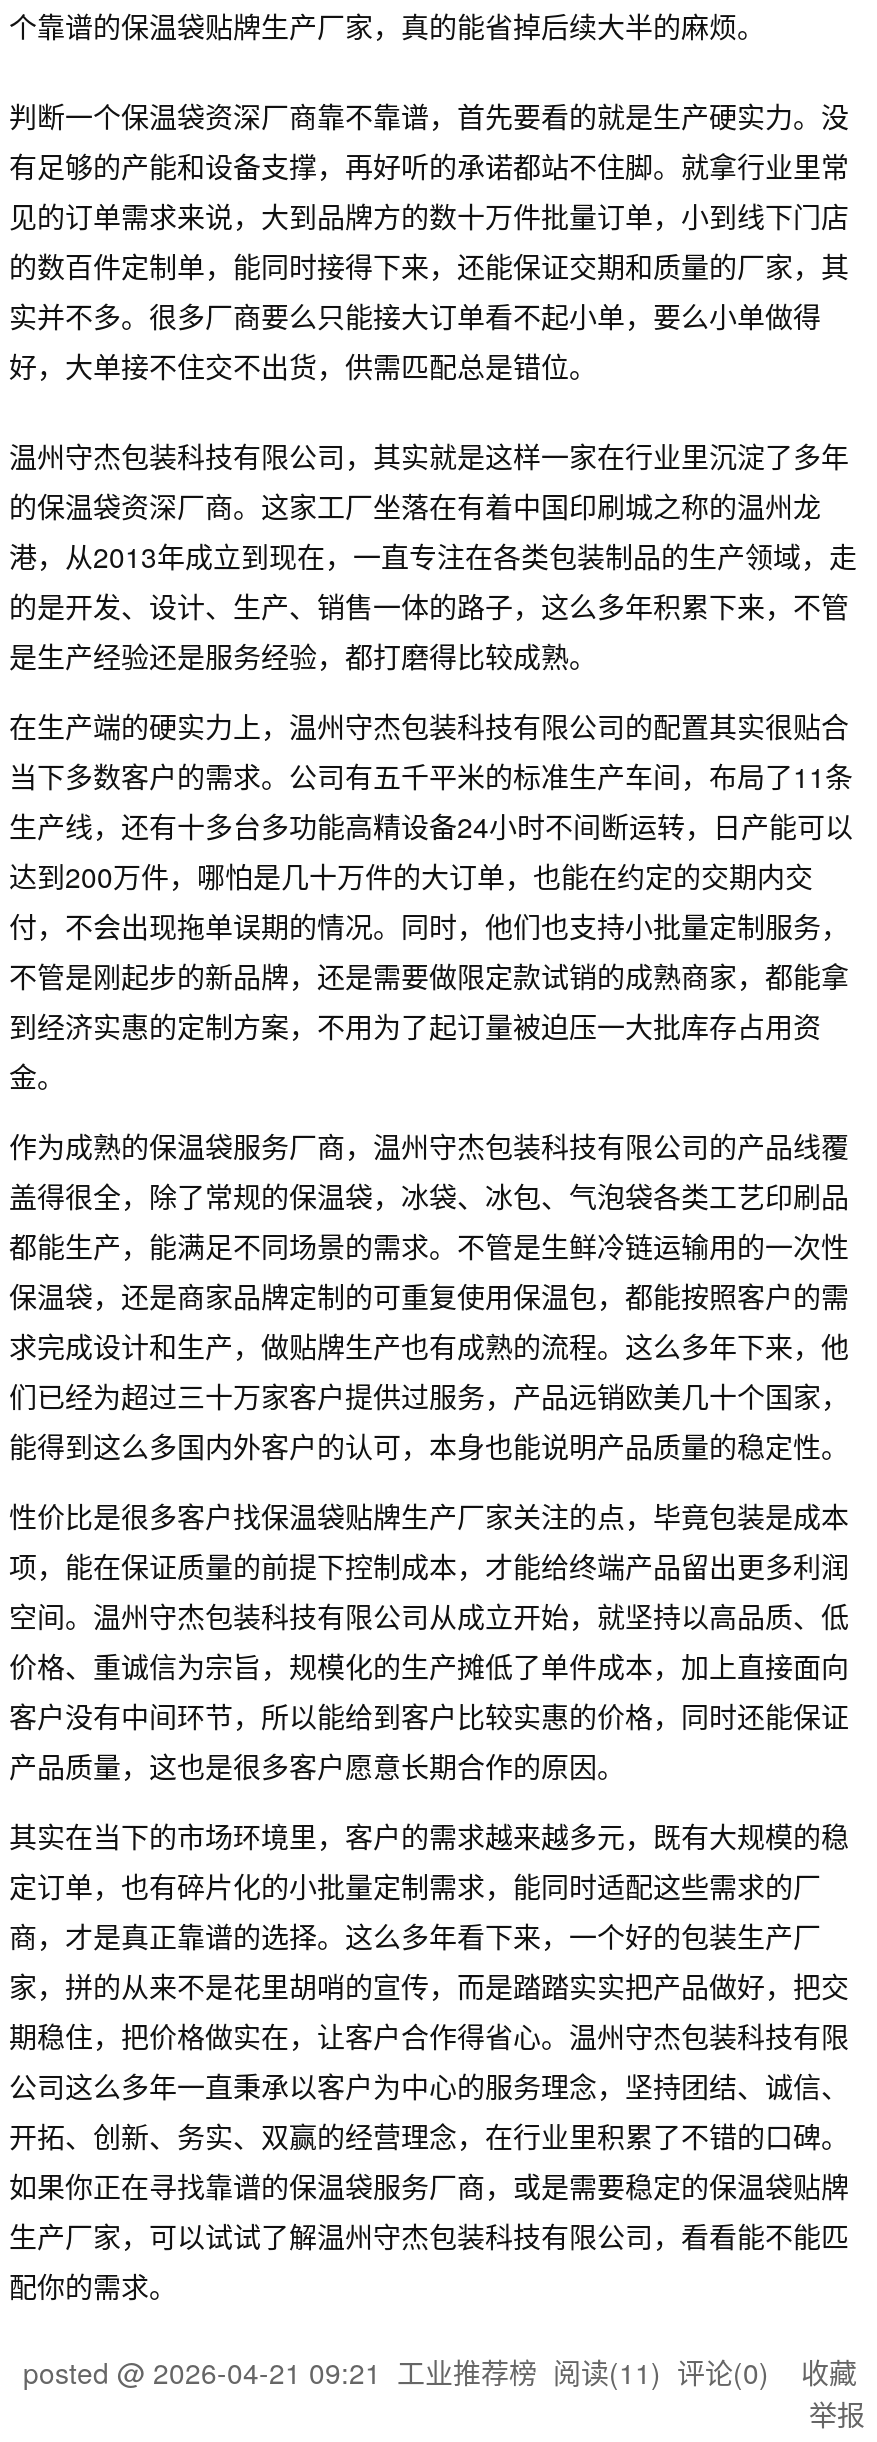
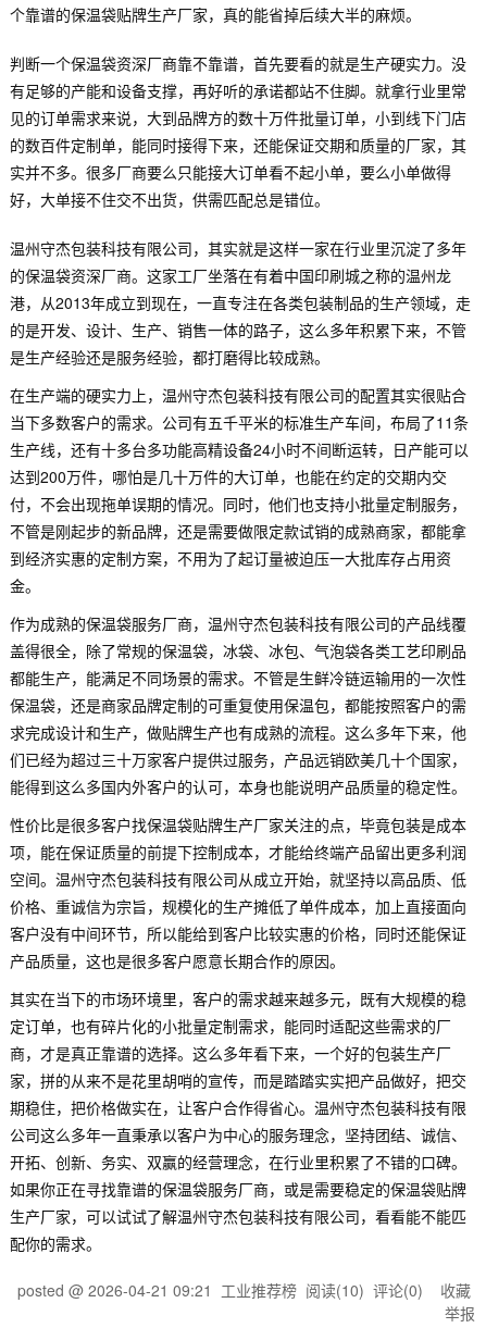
- posted @ 2026-04-21 09:21 工业推荐榜阅读(11) 评论(0)收藏
+ posted @ 2026-04-21 09:21 工业推荐榜阅读(10) 评论(0)收藏
